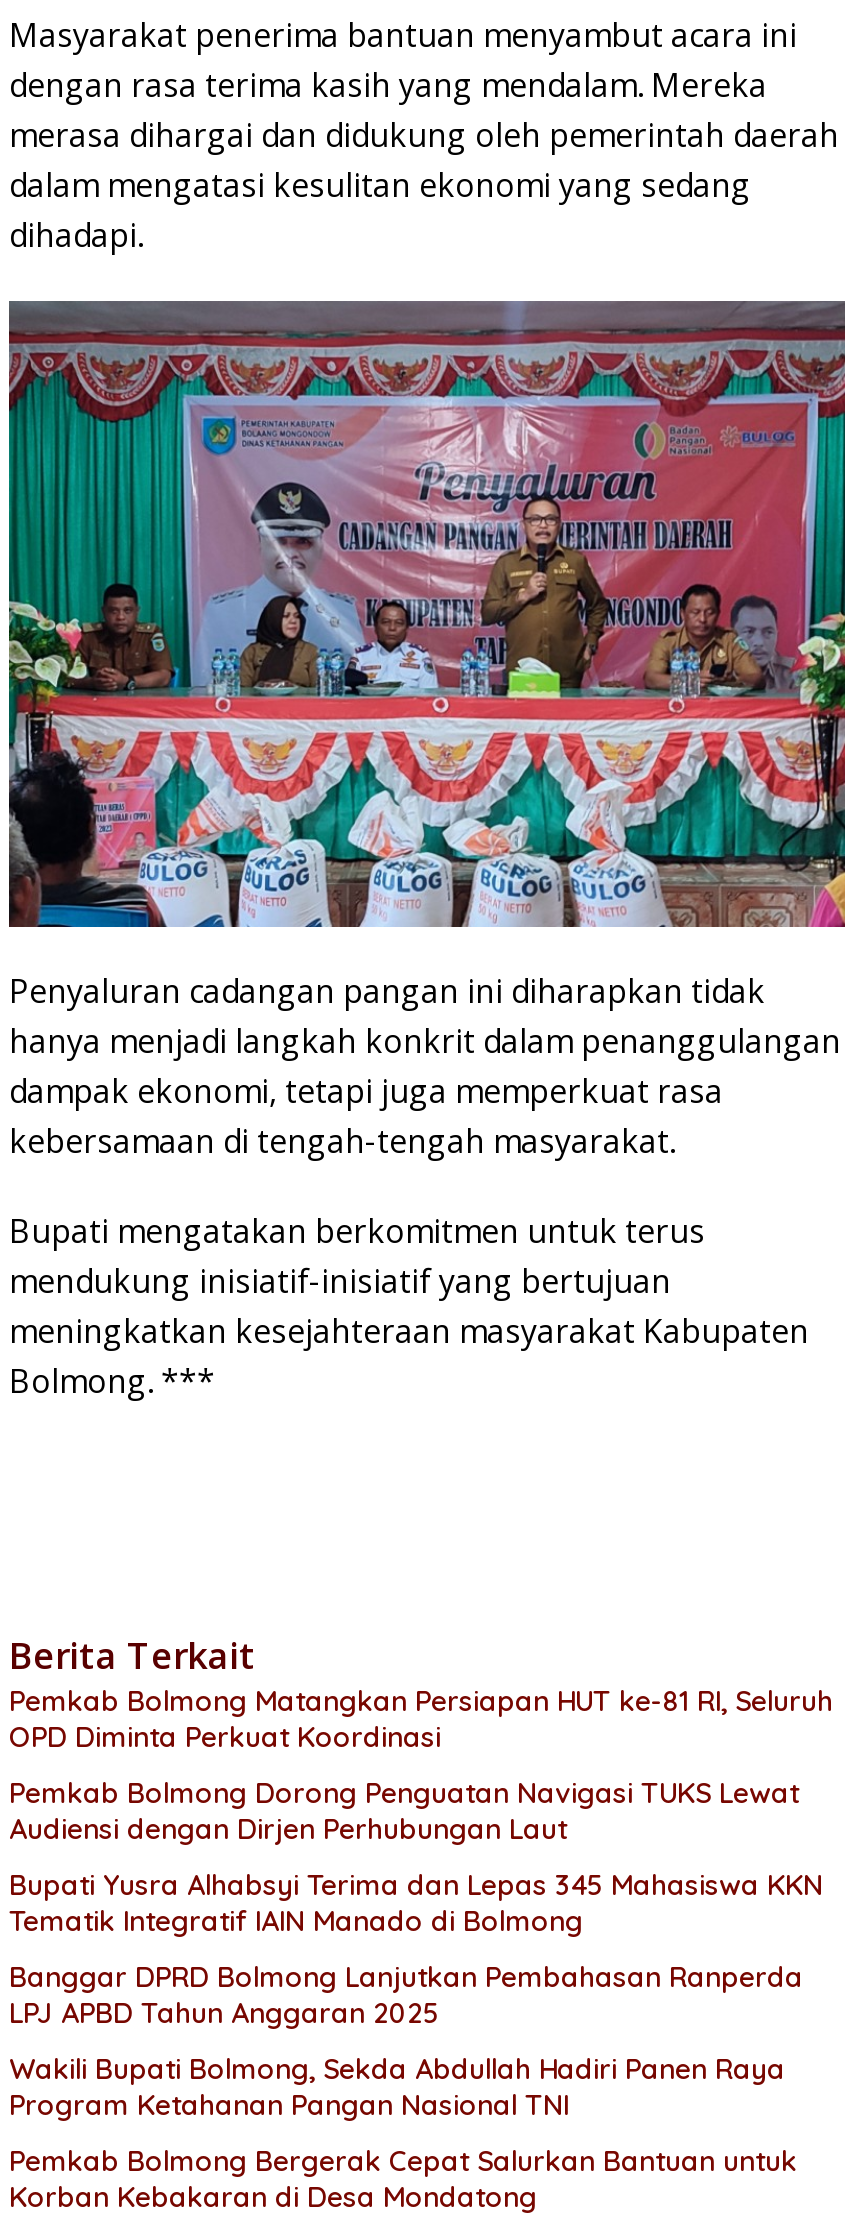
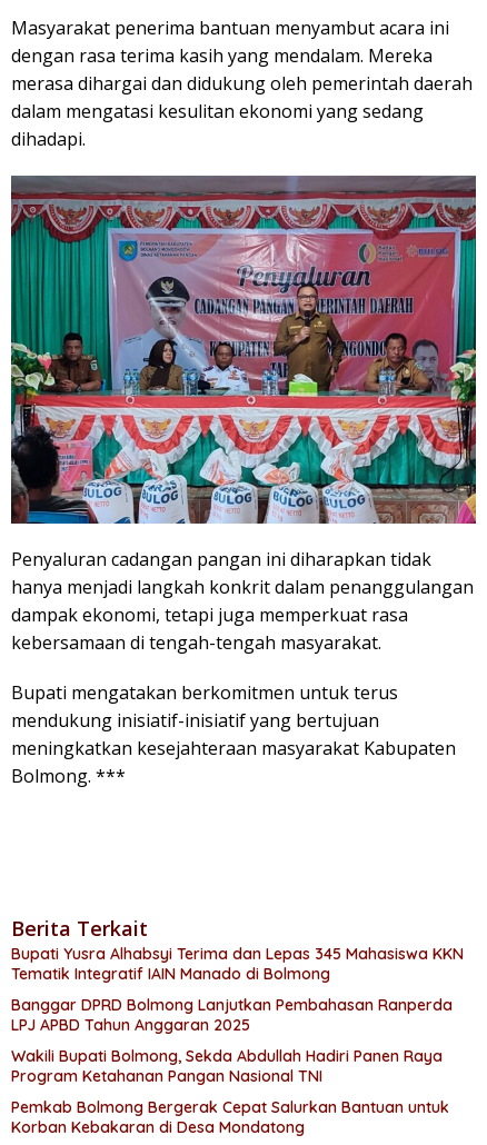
- Pemkab Bolmong Matangkan Persiapan HUT ke-81 RI, Seluruh
- OPD Diminta Perkuat Koordinasi
- Pemkab Bolmong Dorong Penguatan Navigasi TUKS Lewat
- Audiensi dengan Dirjen Perhubungan Laut
